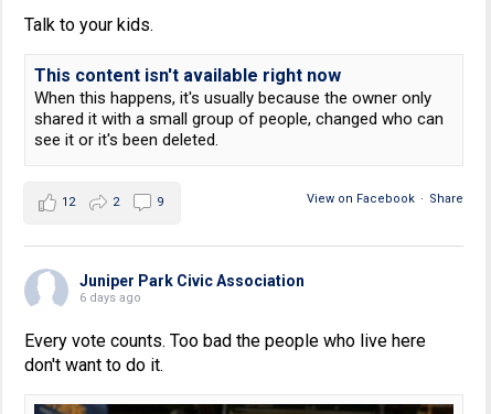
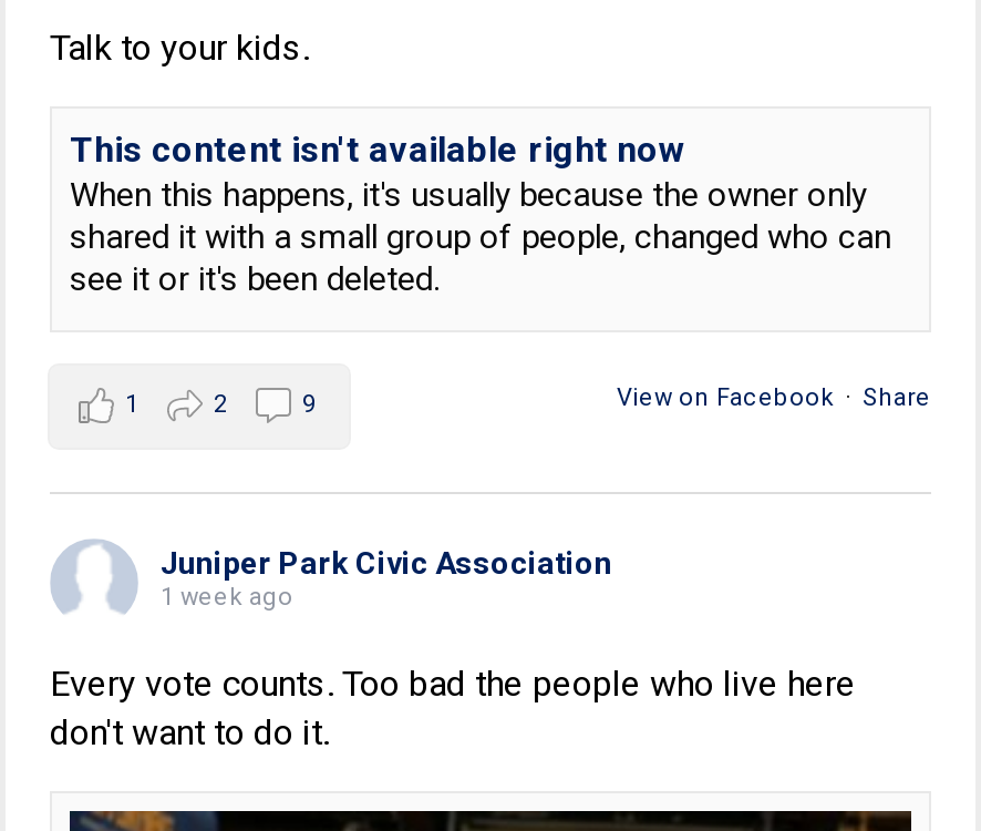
- 12
+ 1

- 6 days ago
+ 1 week ago
